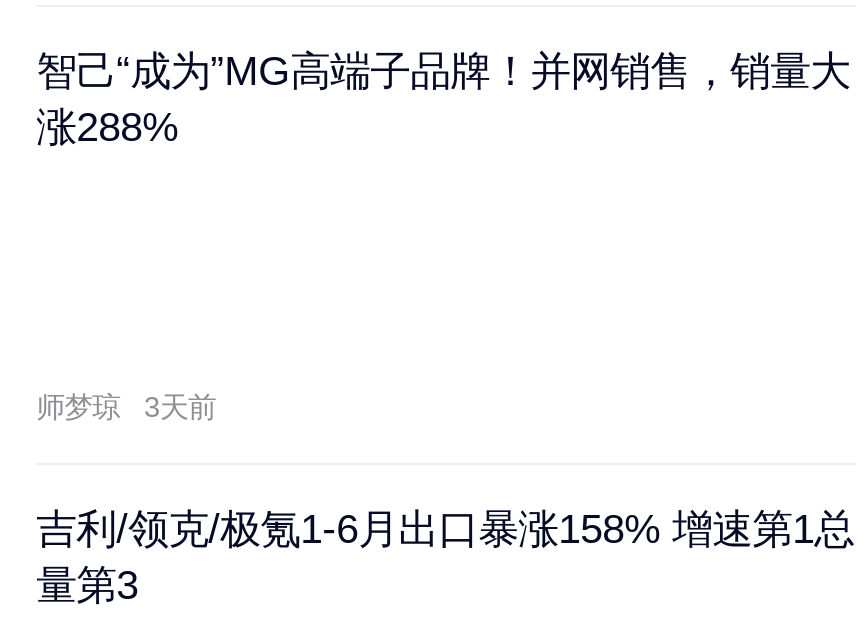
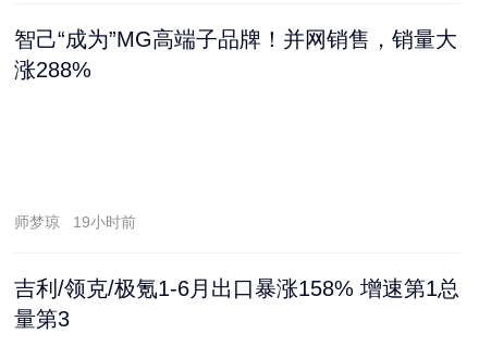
- 师梦琼 3天前
+ 师梦琼 19小时前
